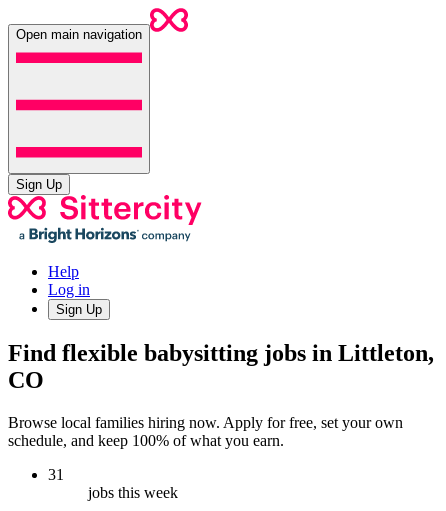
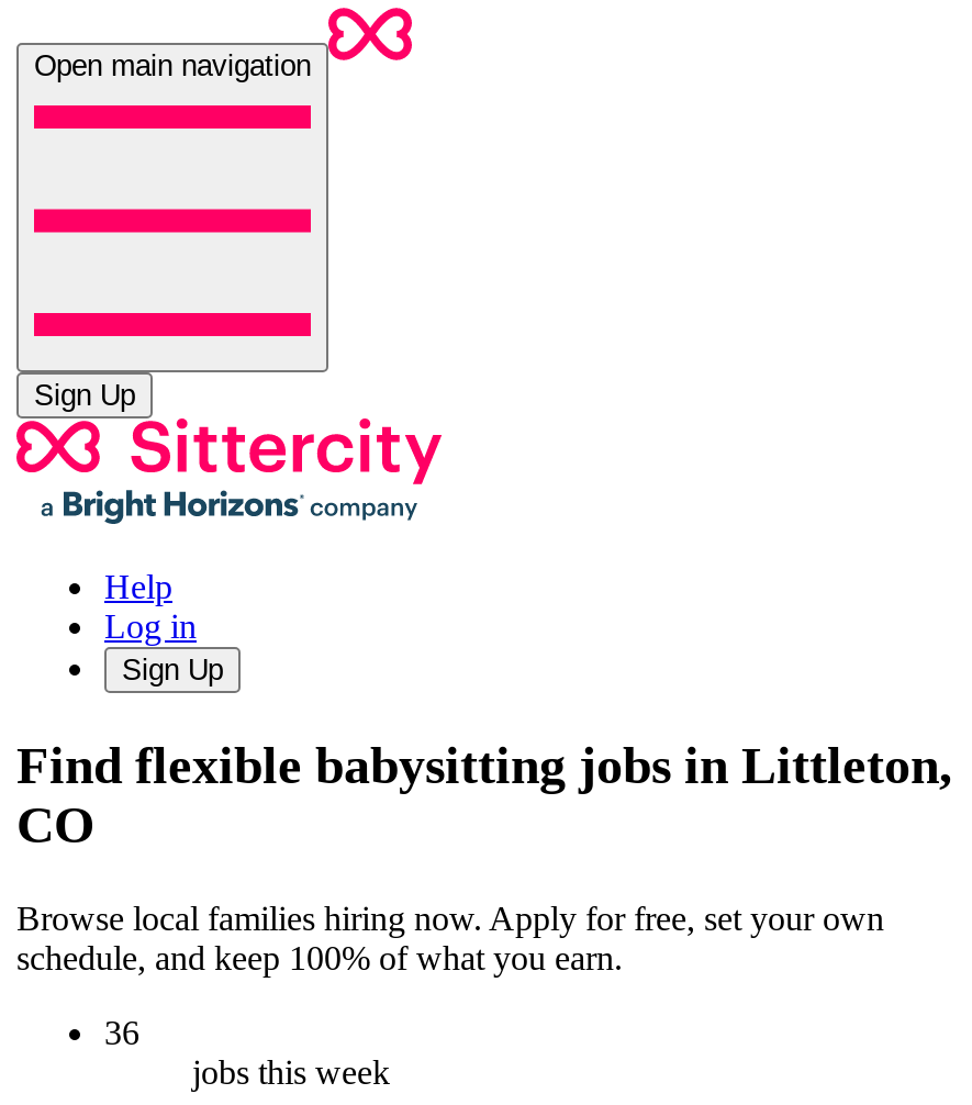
- 31
+ 36
